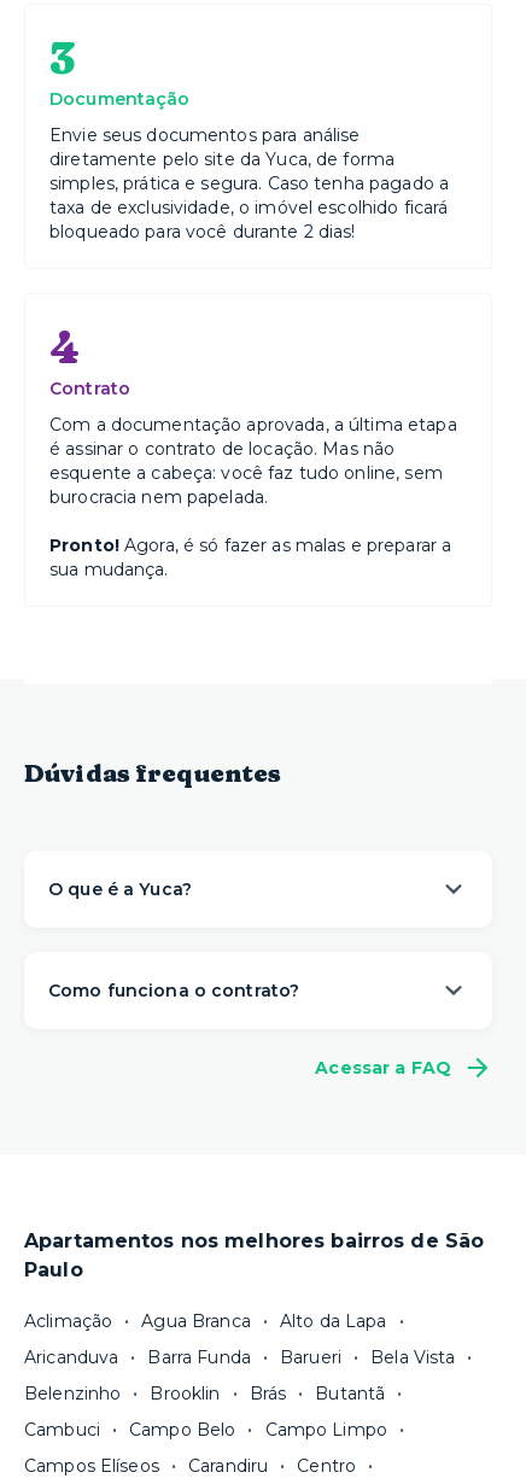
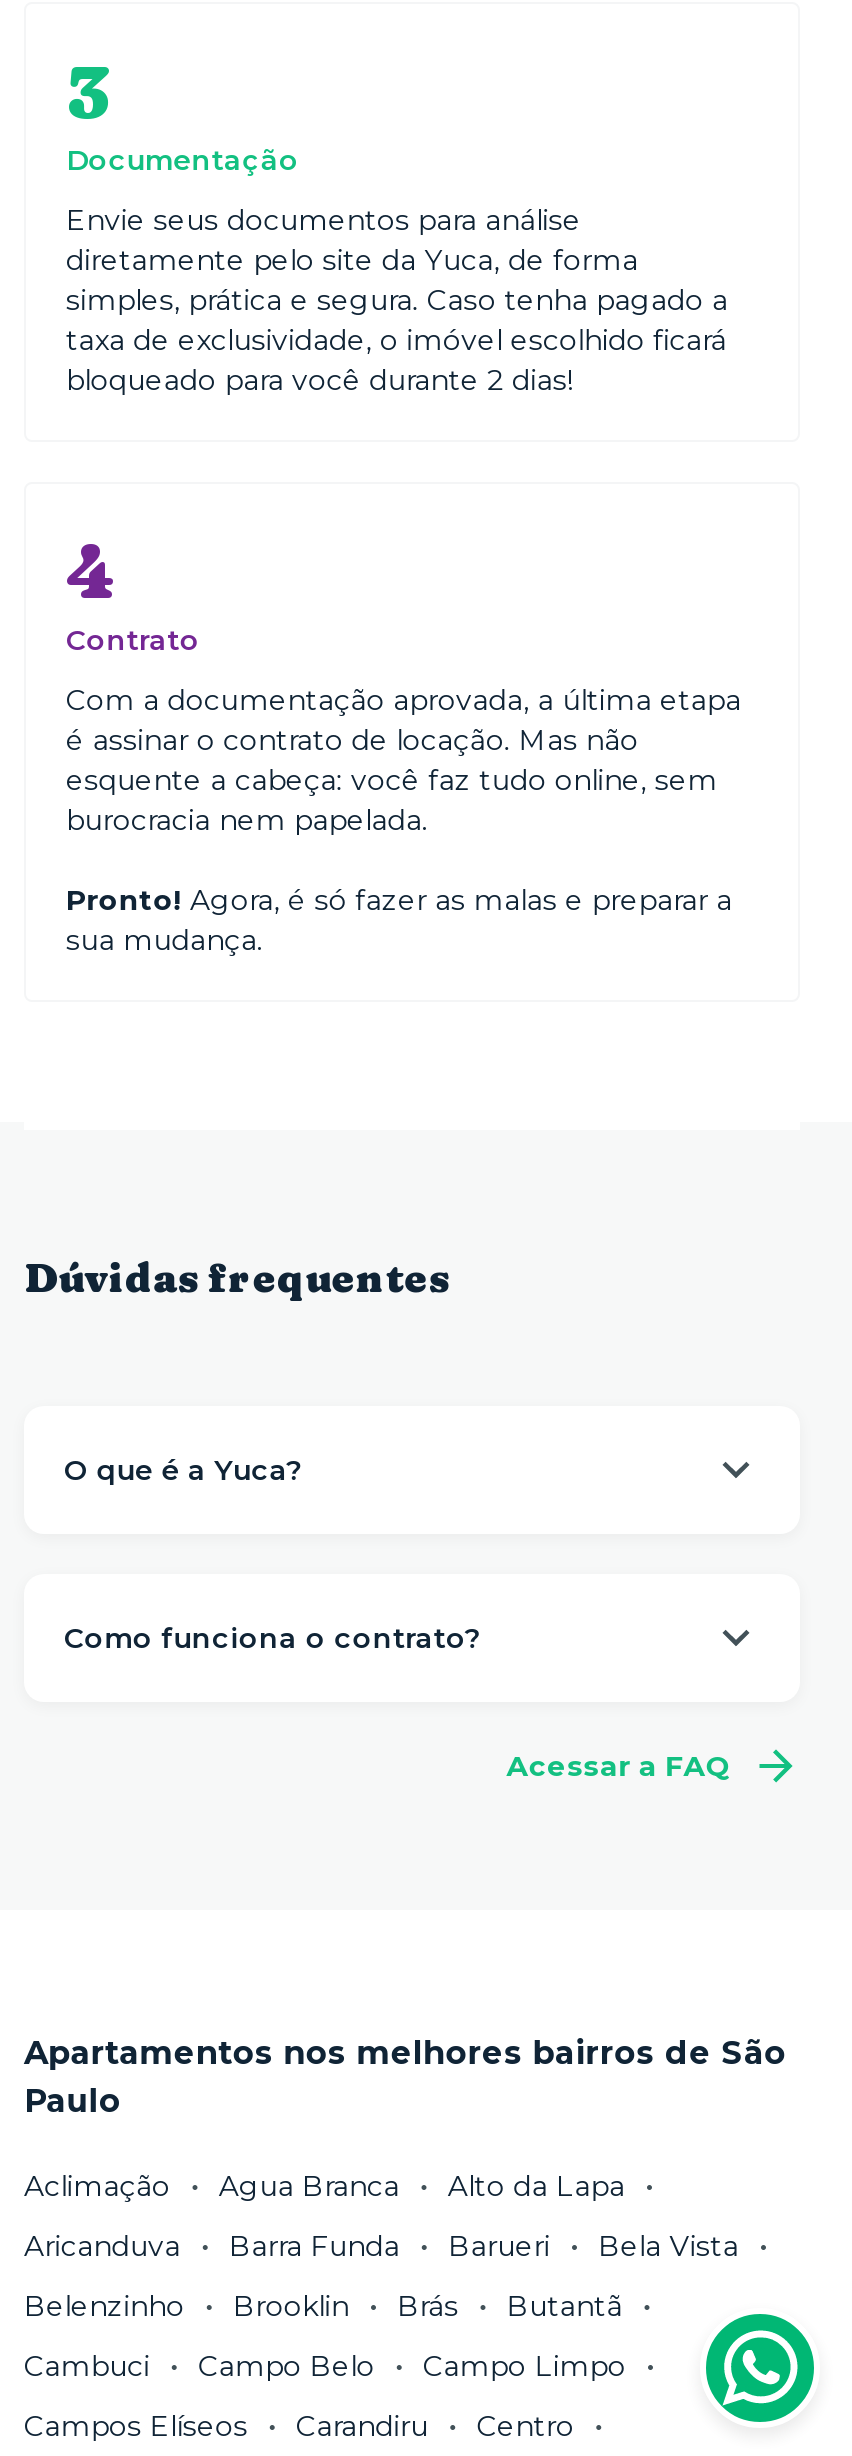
+ [image]
